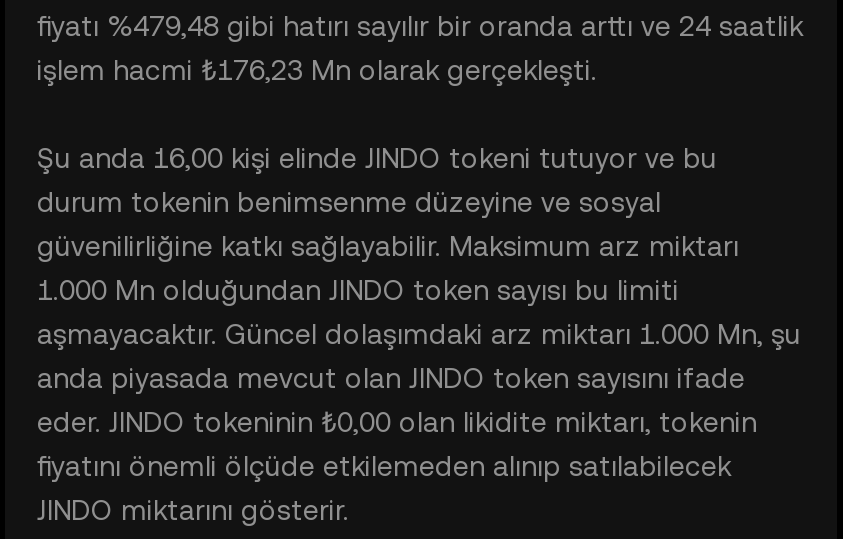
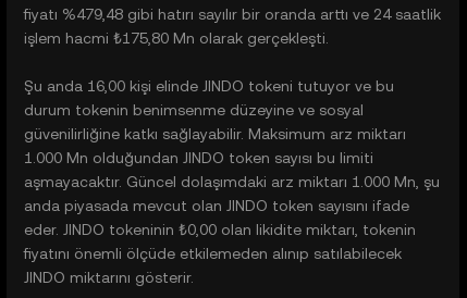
- işlem hacmi ₺176,23 Mn olarak gerçekleşti.
+ işlem hacmi ₺175,80 Mn olarak gerçekleşti.
